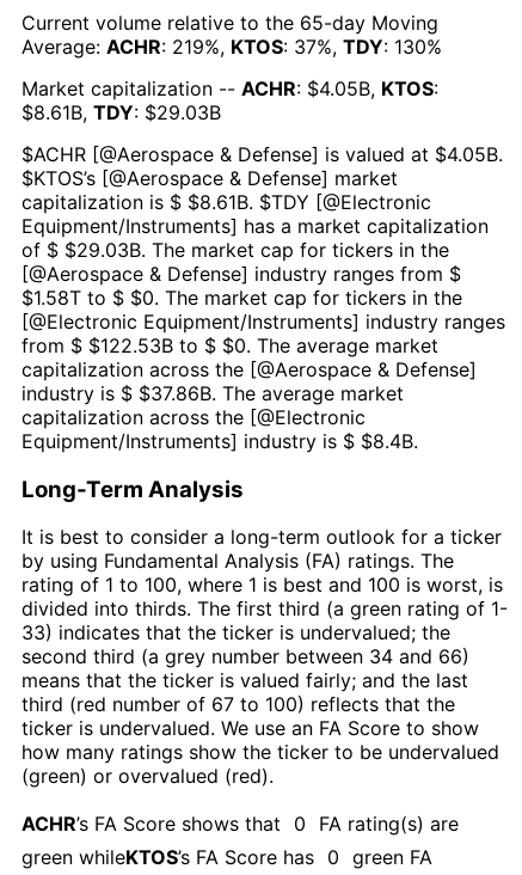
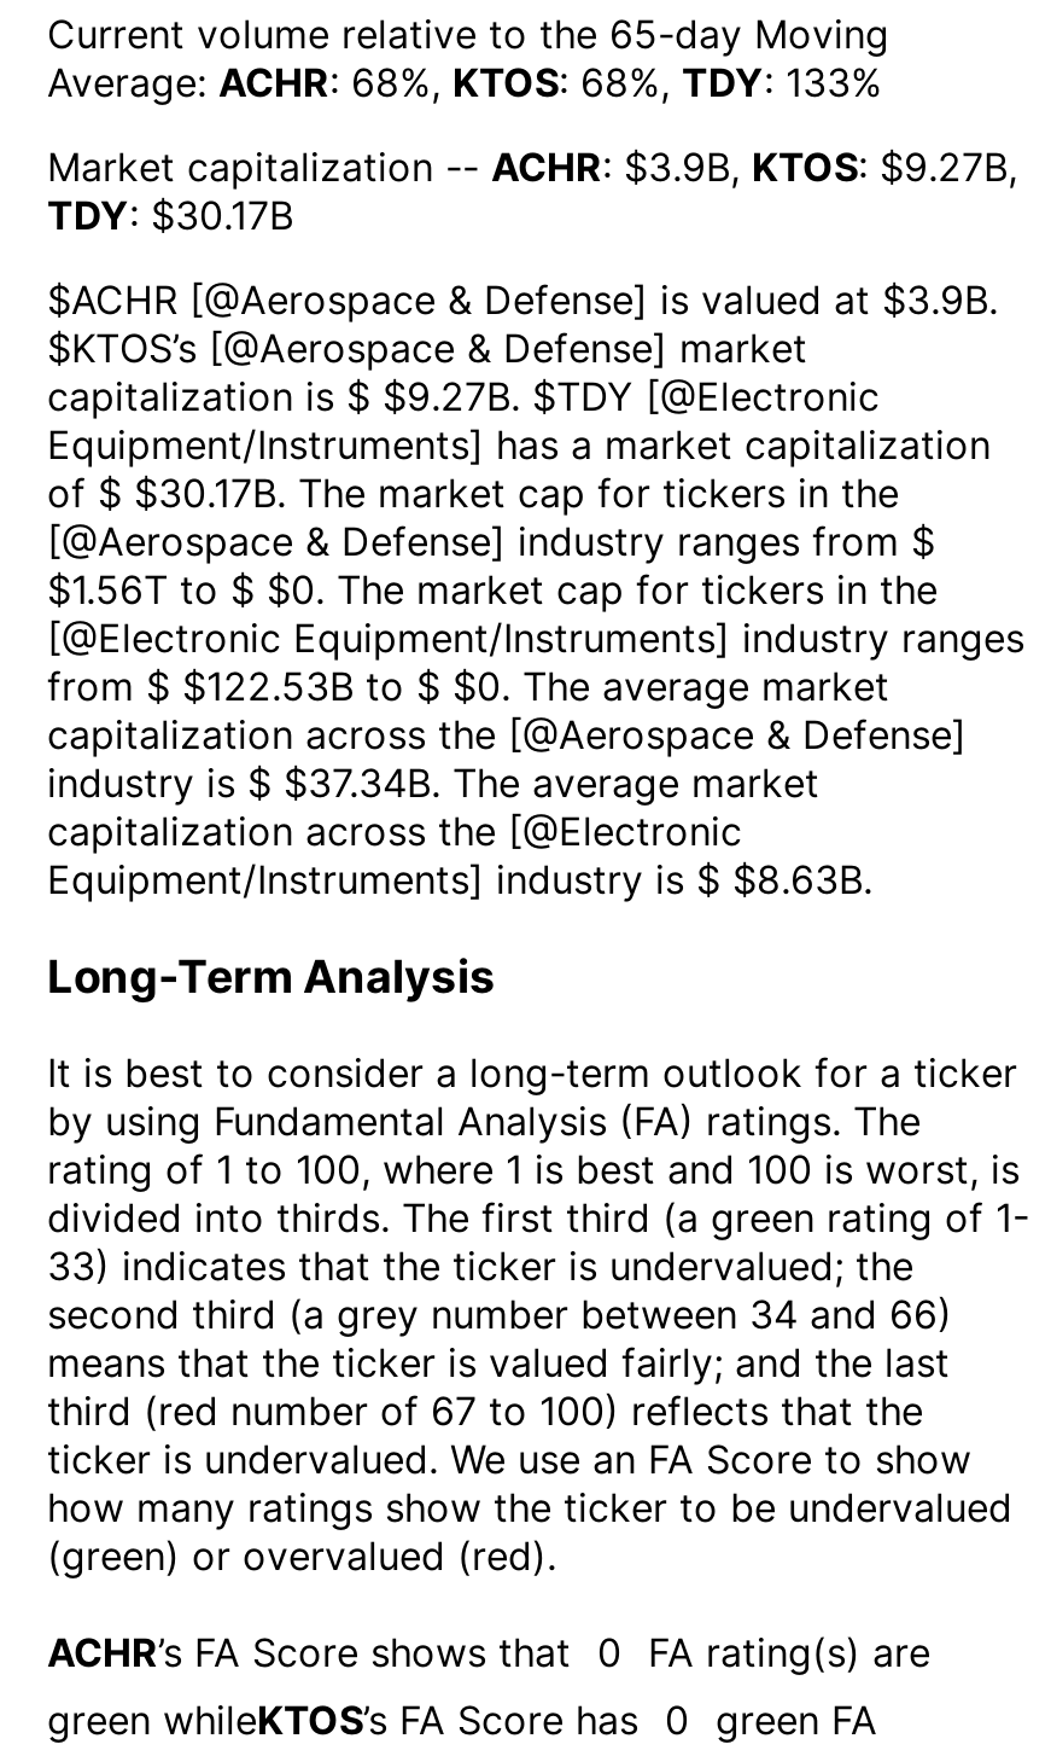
- Average: ACHR: 219%, KTOS: 37%, TDY: 130%
+ Average: ACHR: 68%, KTOS: 68%, TDY: 133%

- Market capitalization -- ACHR: $4.05B, KTOS:
- $8.61B, TDY: $29.03B
+ Market capitalization -- ACHR: $3.9B, KTOS: $9.27B,
+ TDY: $30.17B

- $ACHR [@Aerospace & Defense] is valued at $4.05B.
+ $ACHR [@Aerospace & Defense] is valued at $3.9B.

- capitalization is $ $8.61B. $TDY [@Electronic
+ capitalization is $ $9.27B. $TDY [@Electronic

- of $ $29.03B. The market cap for tickers in the
+ of $ $30.17B. The market cap for tickers in the

- $1.58T to $ $0. The market cap for tickers in the
+ $1.56T to $ $0. The market cap for tickers in the

- industry is $ $37.86B. The average market
+ industry is $ $37.34B. The average market

- Equipment/Instruments] industry is $ $8.4B.
+ Equipment/Instruments] industry is $ $8.63B.
